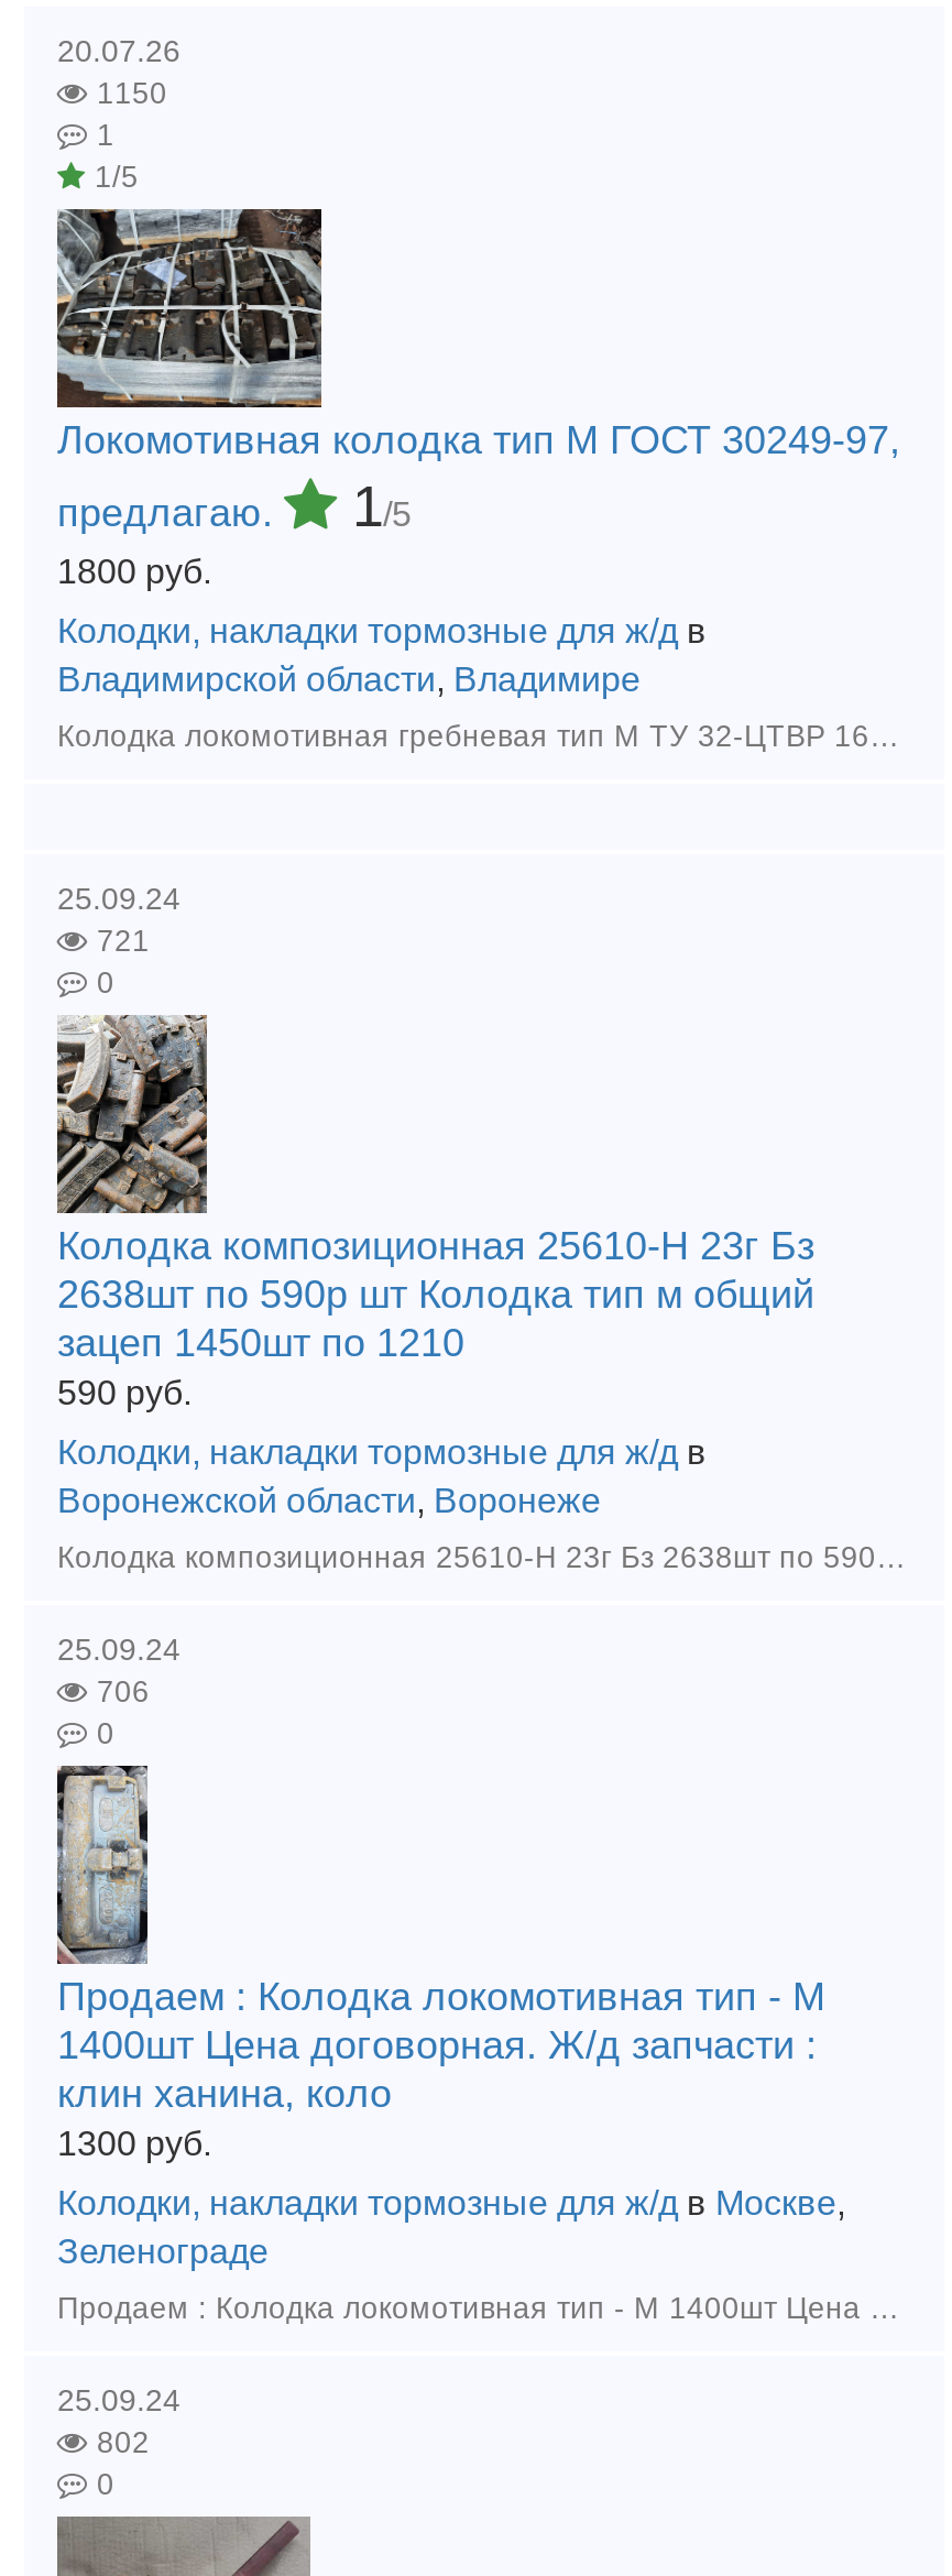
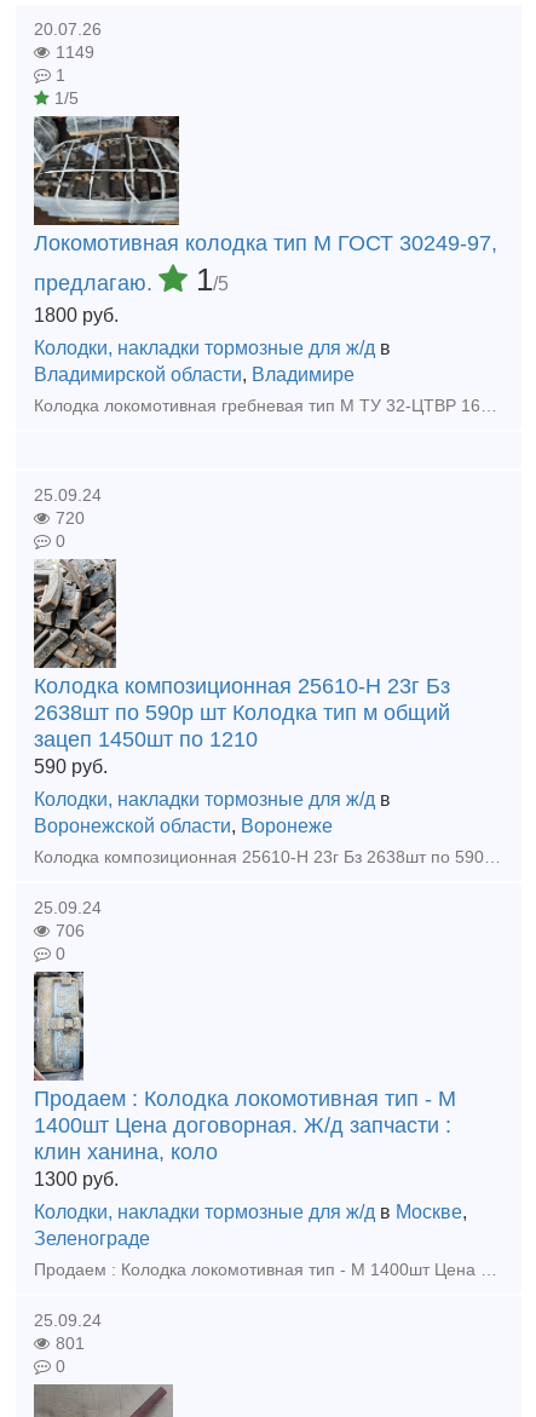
- 1150
+ 1149

- 721
+ 720

- 802
+ 801
